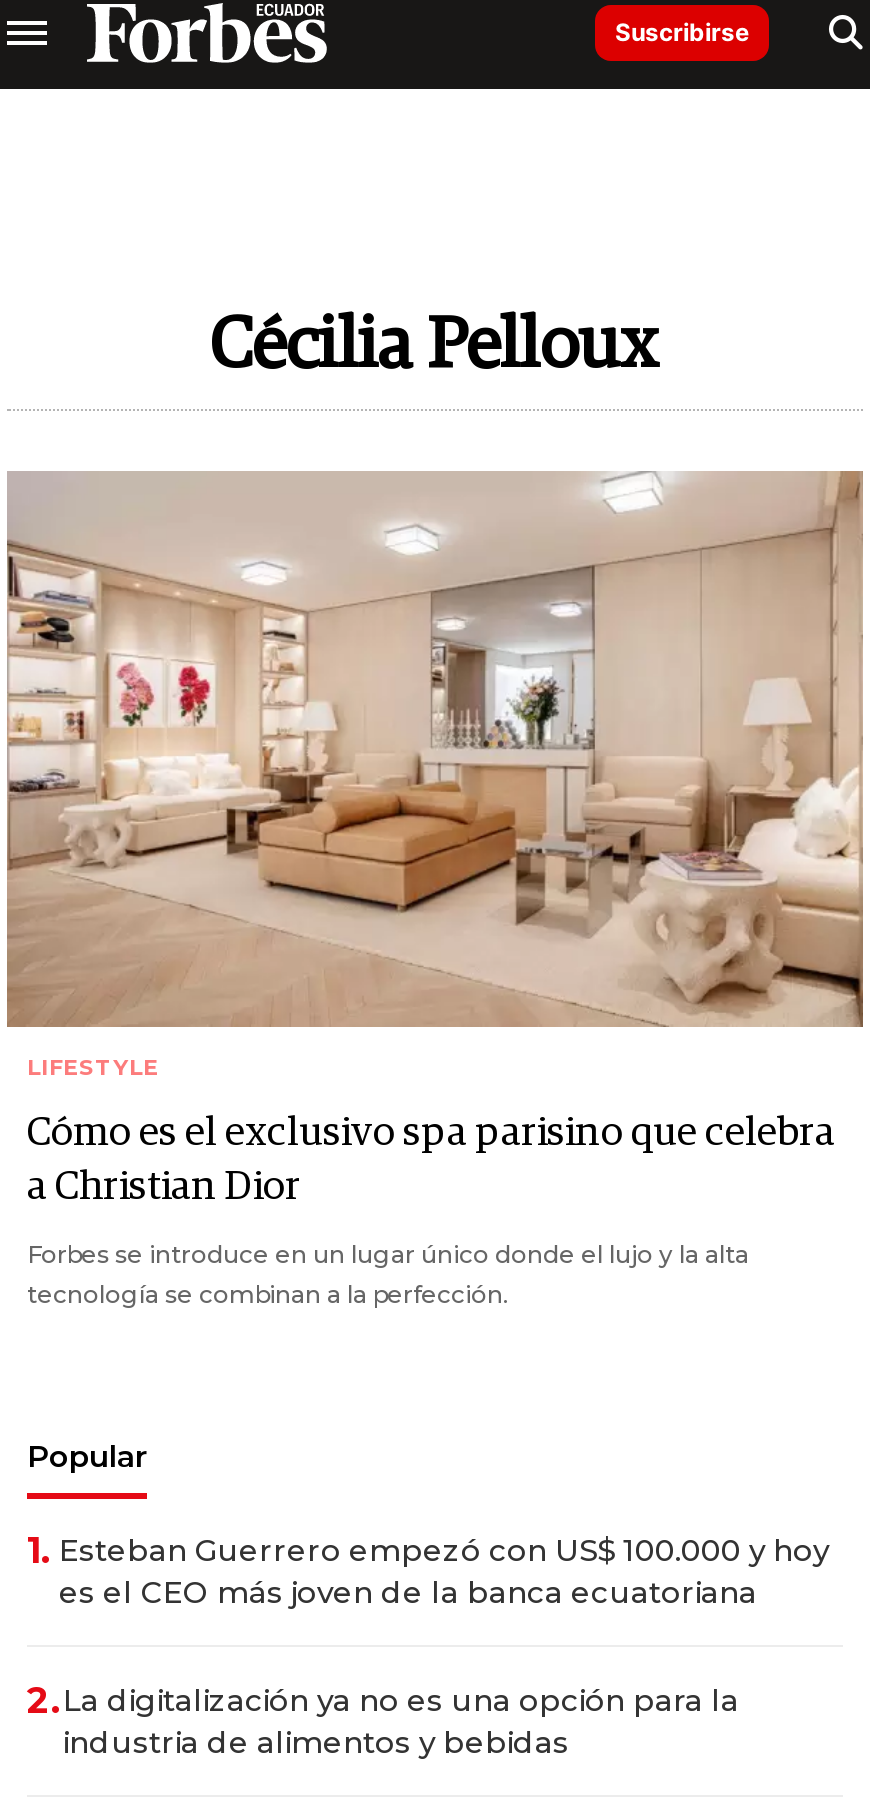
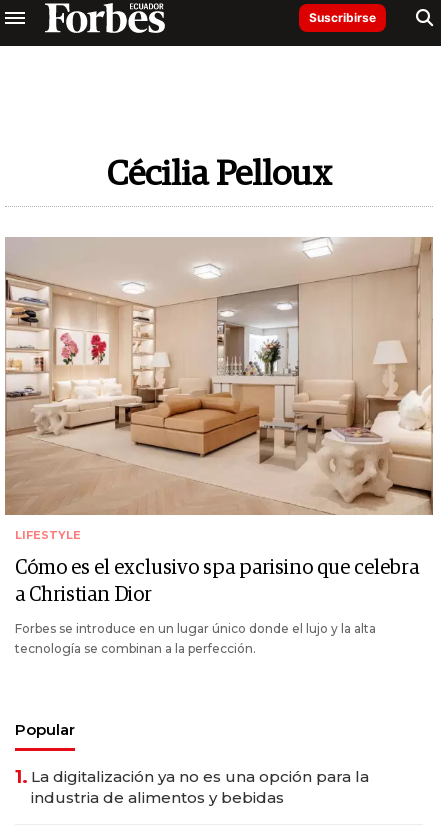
- 1. Esteban Guerrero empezó con US$ 100.000 y hoy
- es el CEO más joven de la banca ecuatoriana
- 2.La digitalización ya no es una opción para la
+ 1. La digitalización ya no es una opción para la
